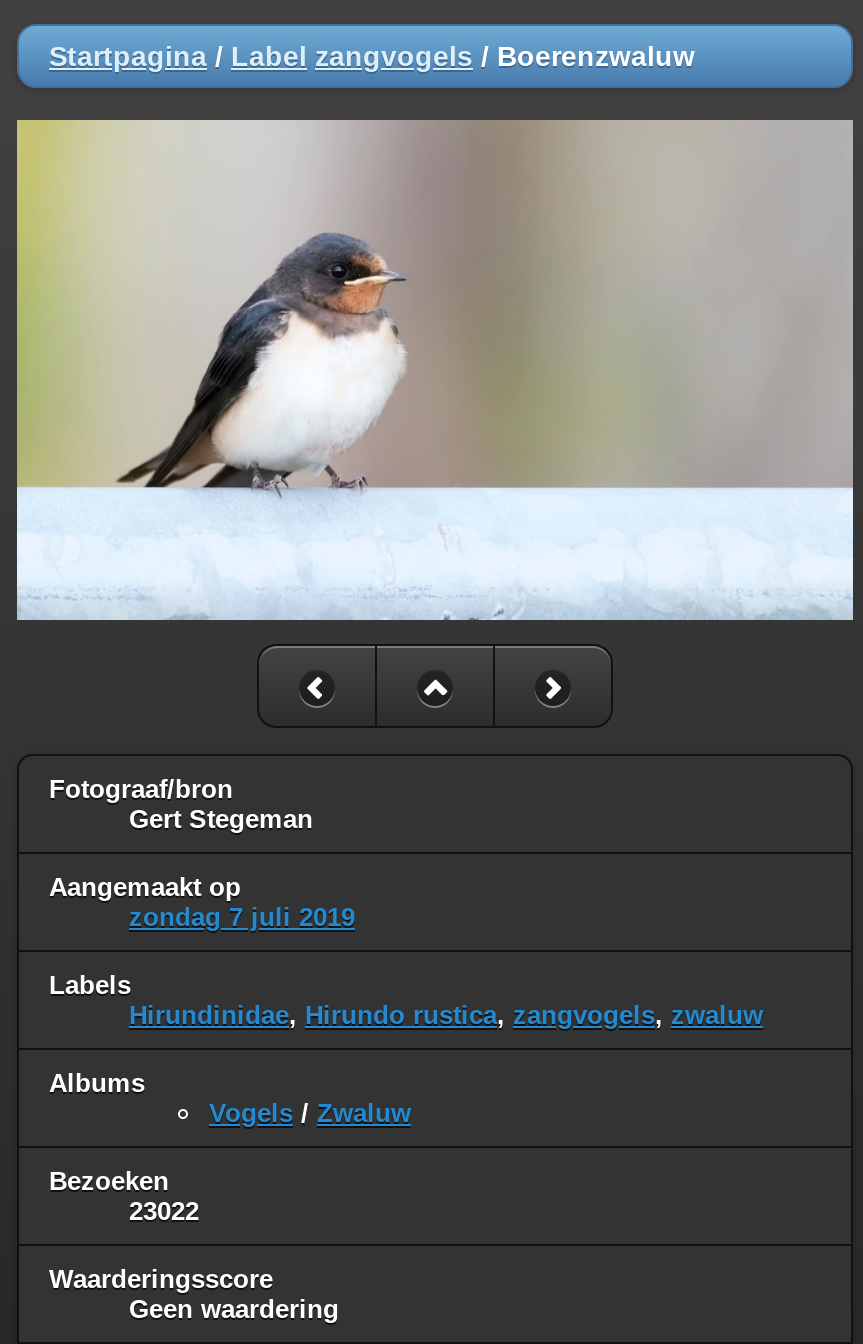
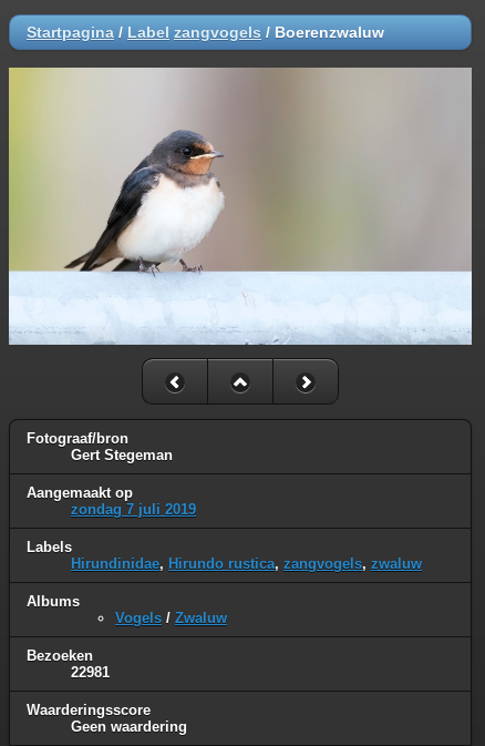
- 23022
+ 22981
